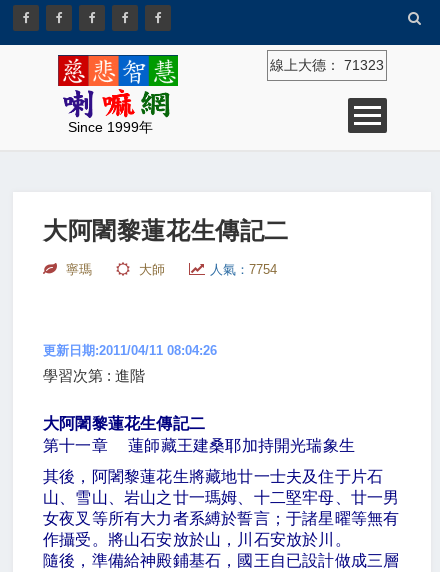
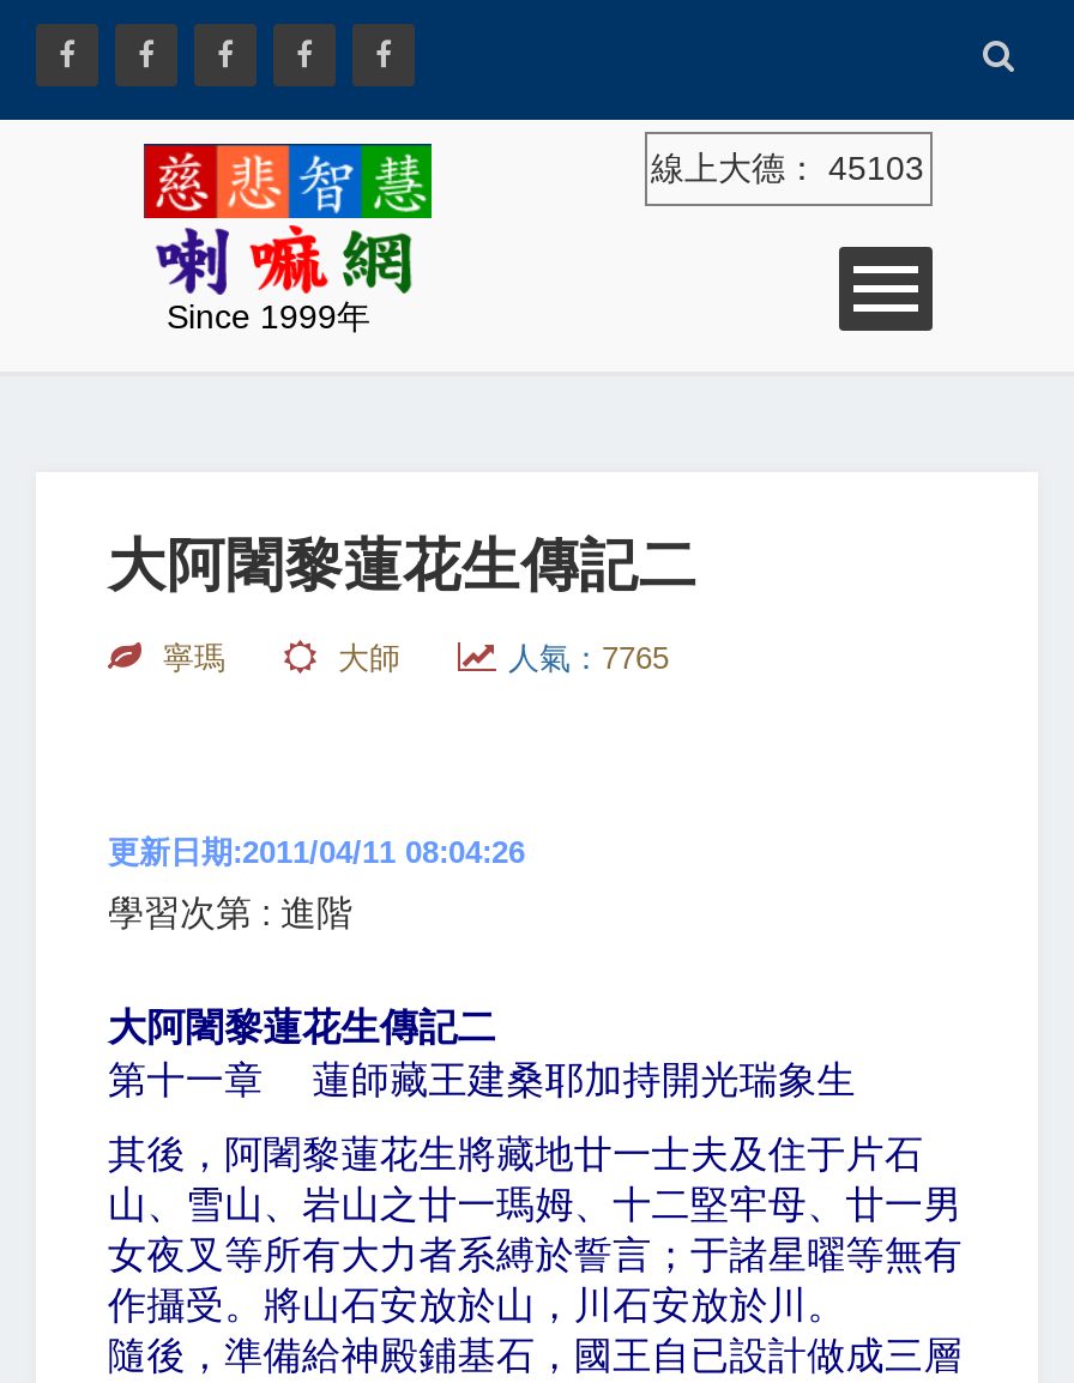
- 線上大德：71323
+ 線上大德：45103

- 人氣：7754
+ 人氣：7765
